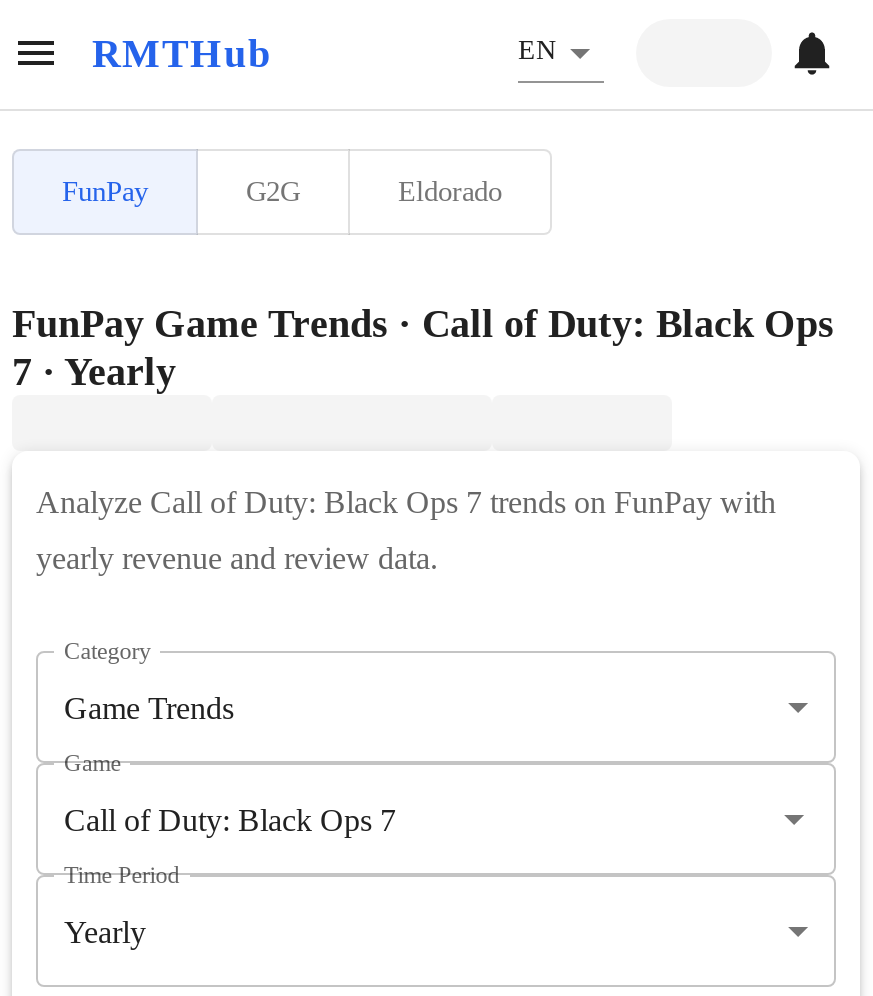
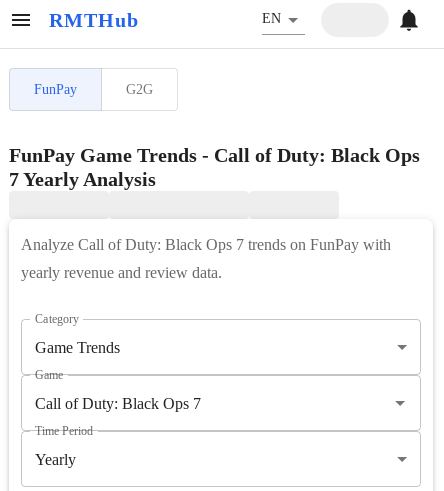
- Eldorado
- FunPay Game Trends · Call of Duty: Black Ops
- 7 · Yearly
+ FunPay Game Trends - Call of Duty: Black Ops
+ 7 Yearly Analysis
